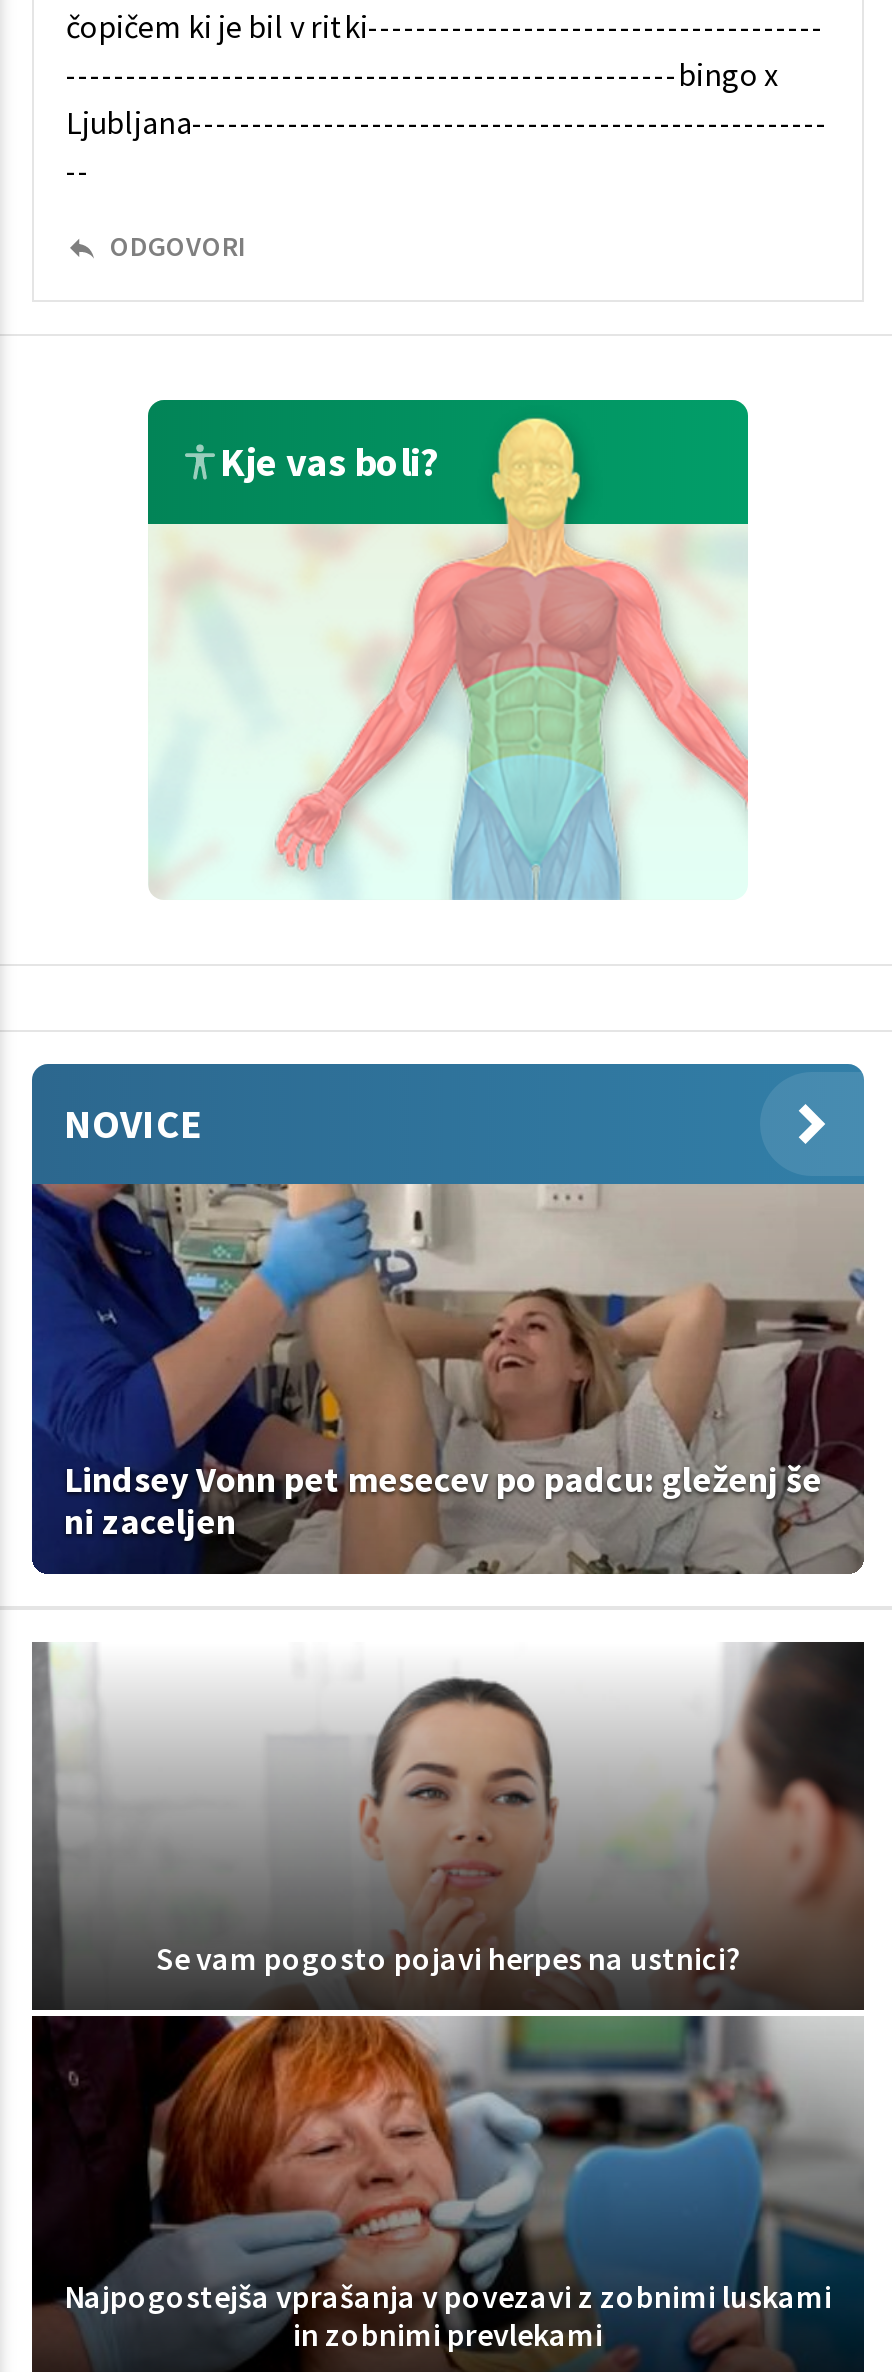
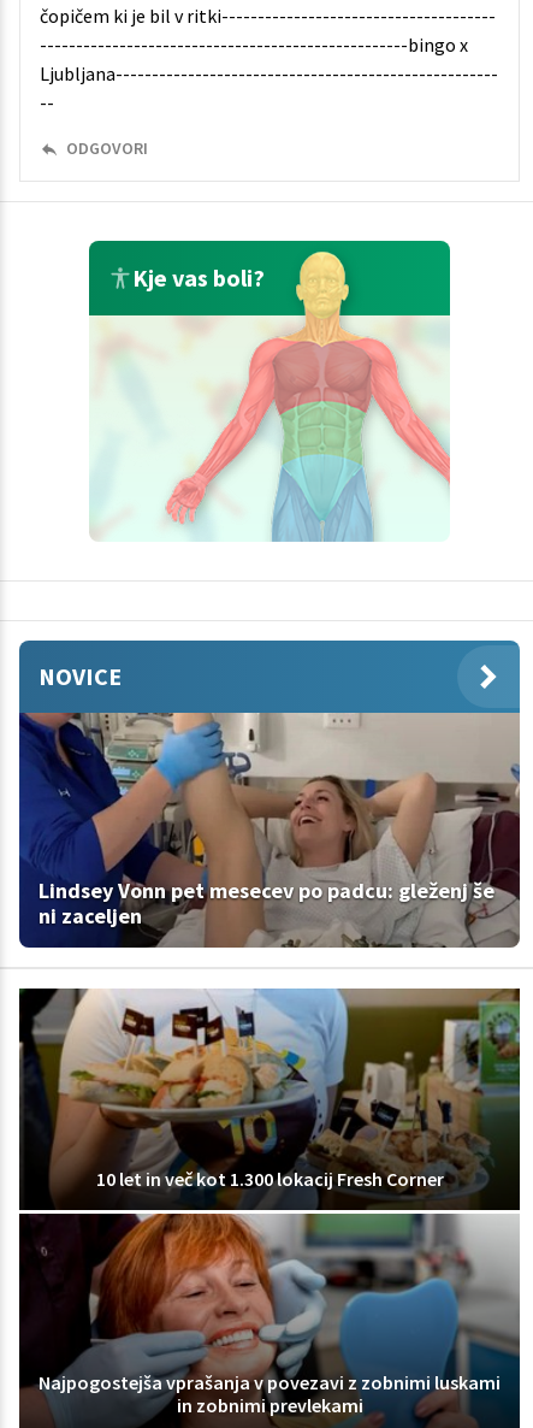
- [image]
- Se vam pogosto pojavi herpes na ustnici?
+ [image]
+ 10 let in več kot 1.300 lokacij Fresh Corner
